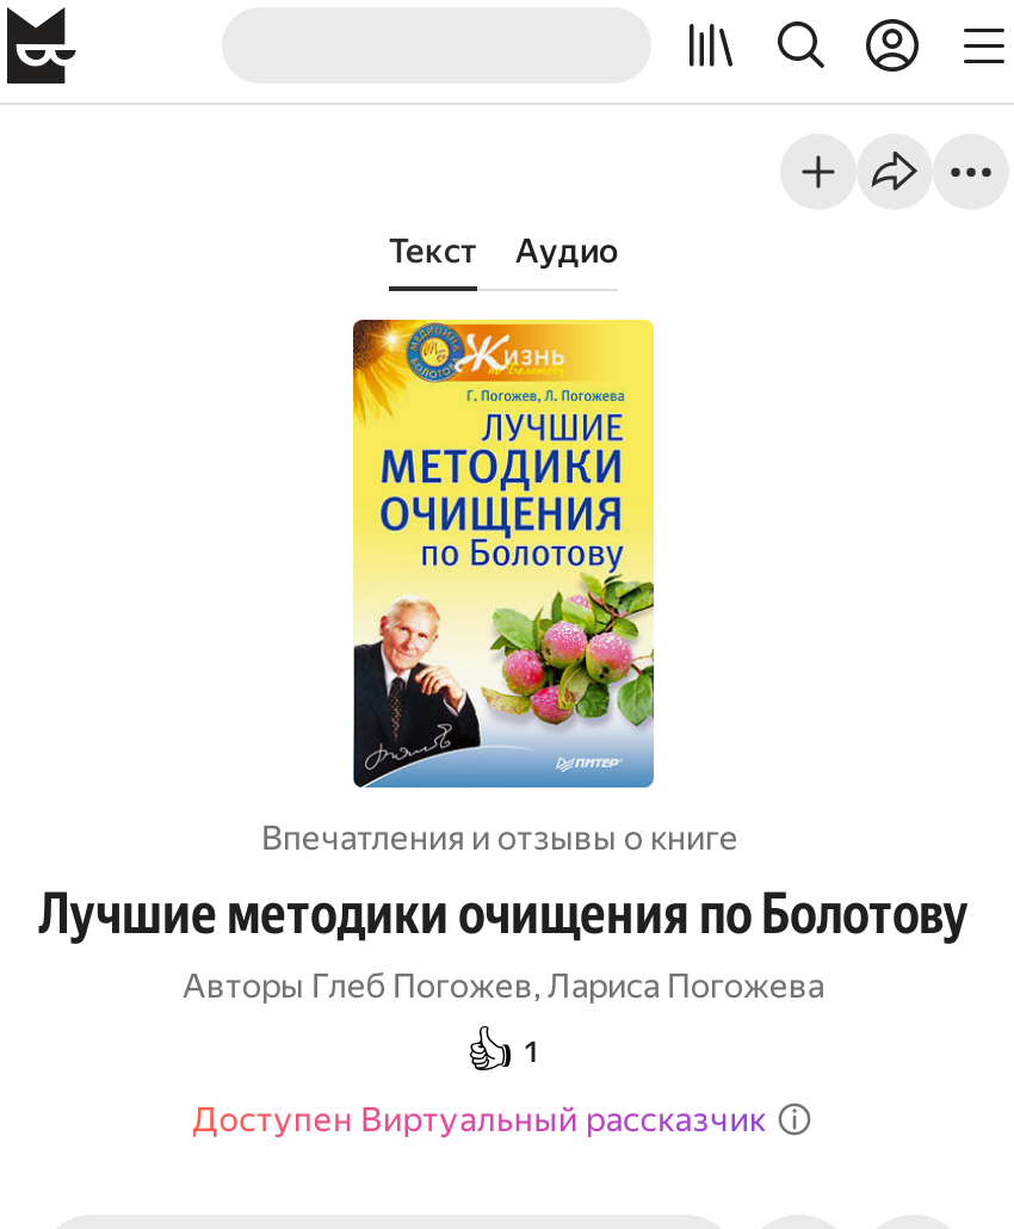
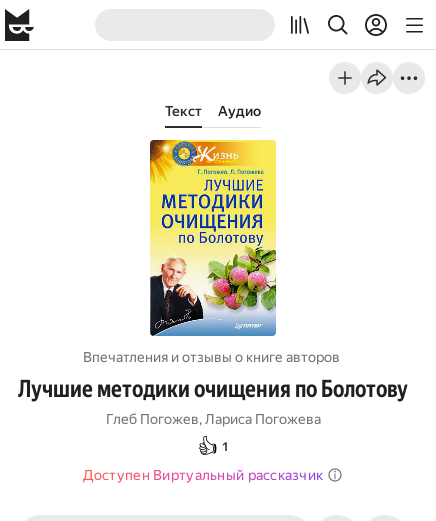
- Впечатления и отзывы о книге
+ Впечатления и отзывы о книге авторов

- Авторы Глеб Погожев, Лариса Погожева
+ Глеб Погожев, Лариса Погожева
